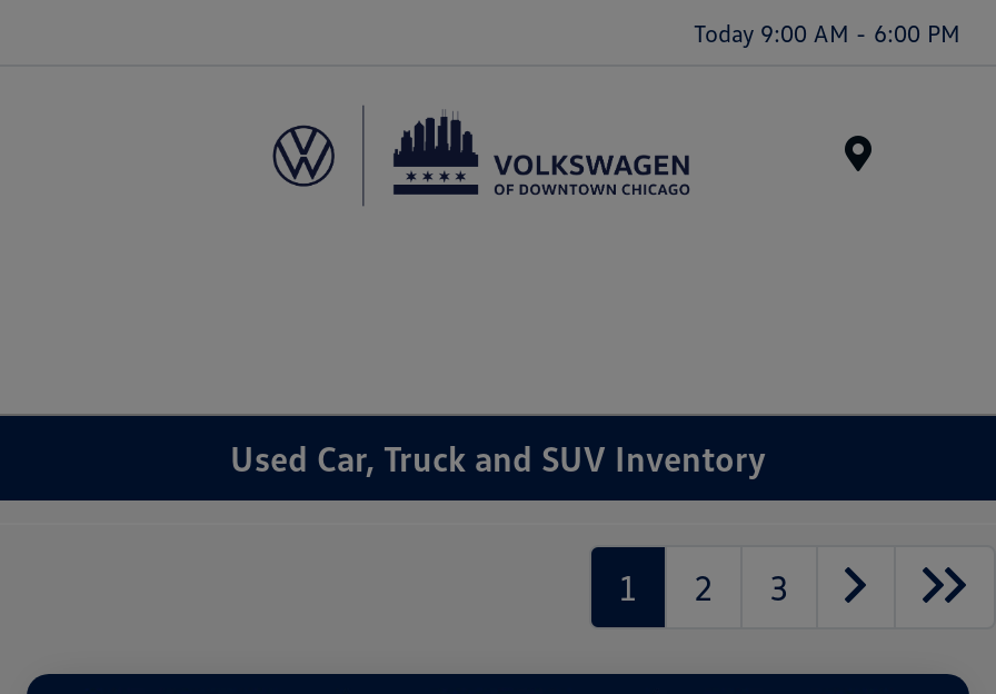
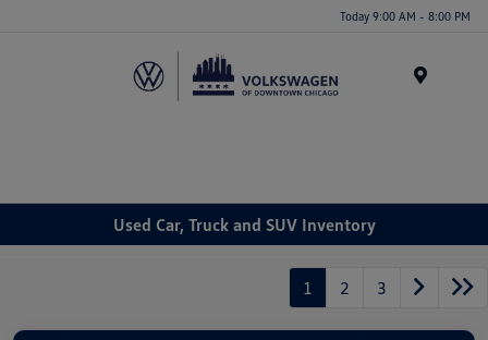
- Today 9:00 AM - 6:00 PM
+ Today 9:00 AM - 8:00 PM
